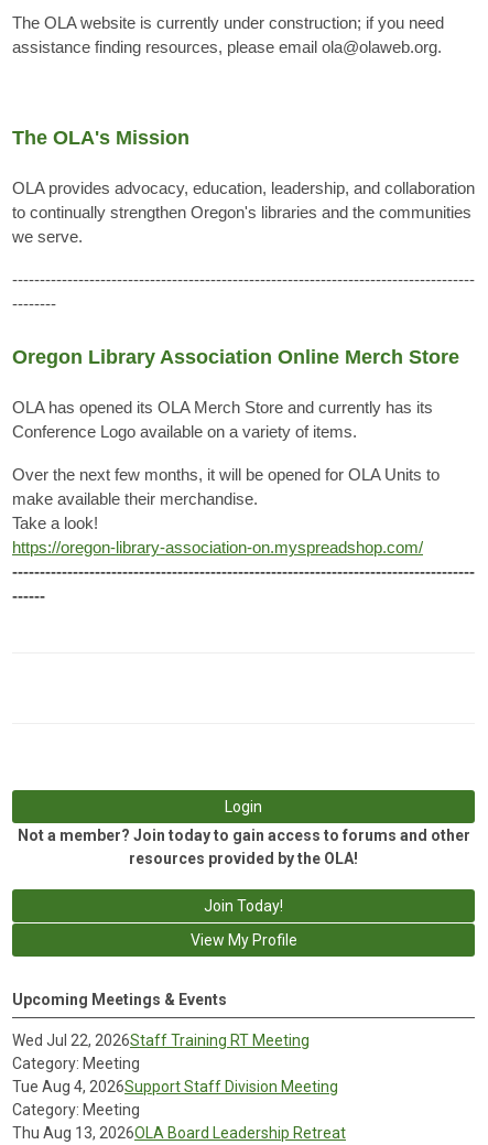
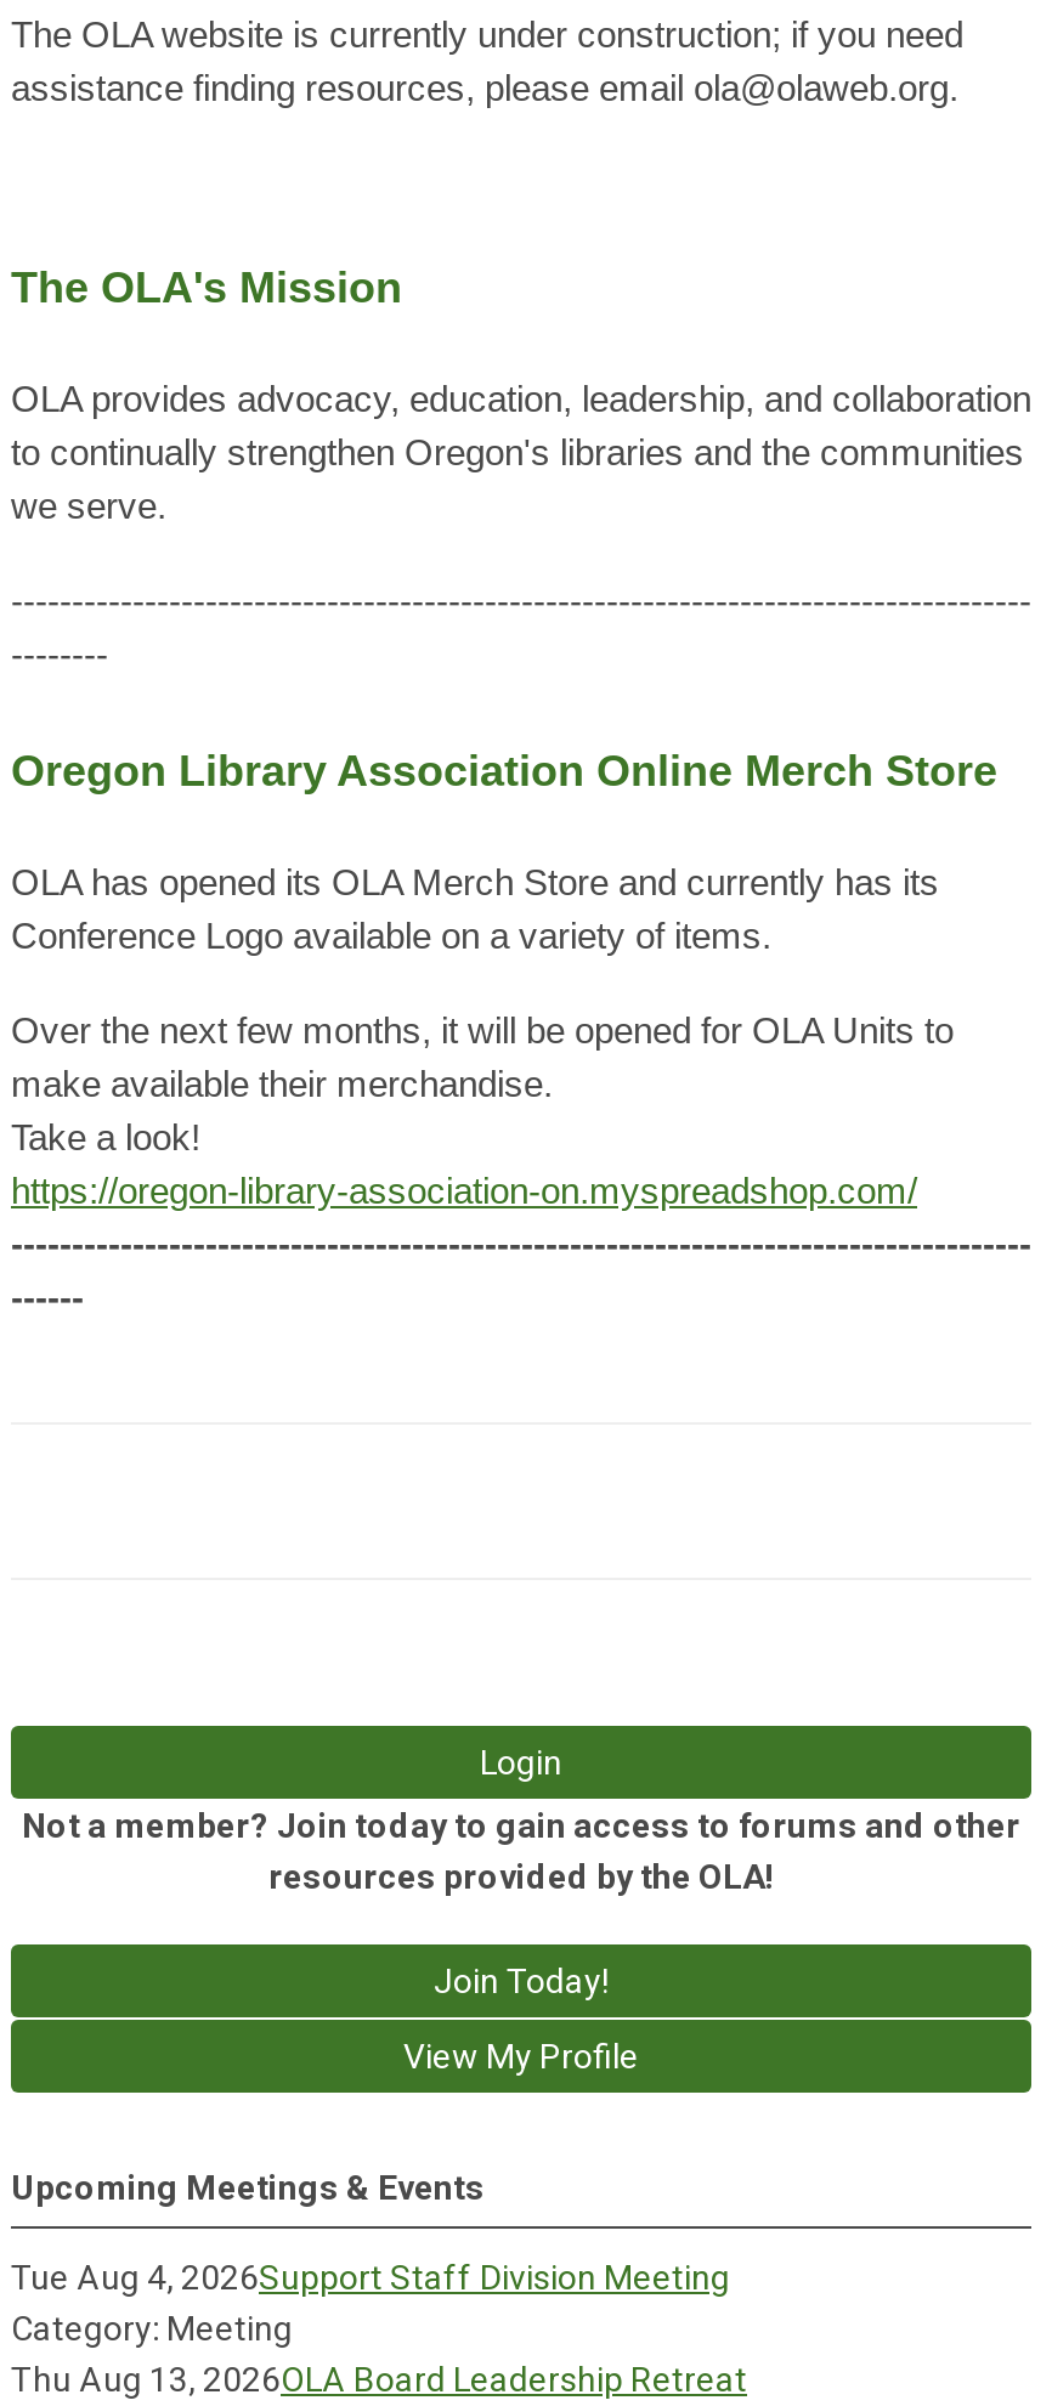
- Wed Jul 22, 2026Staff Training RT Meeting
- Category: Meeting
